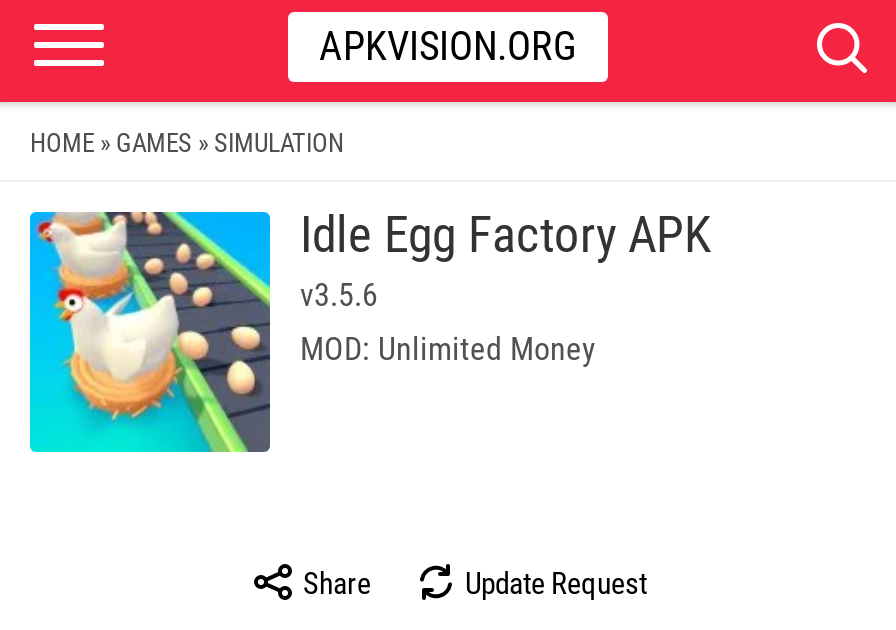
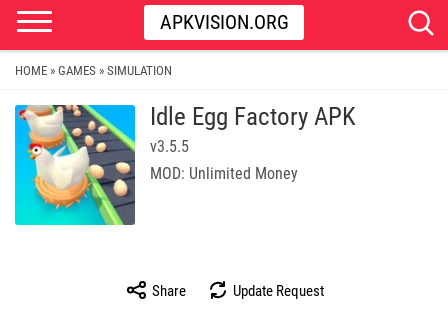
- v3.5.6
+ v3.5.5
